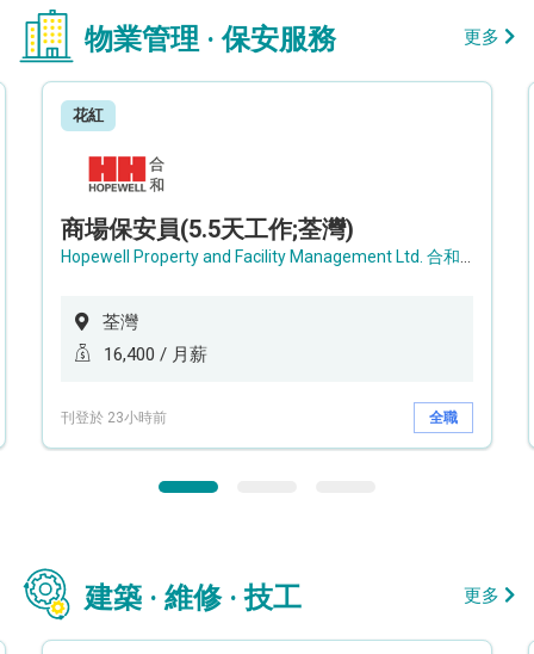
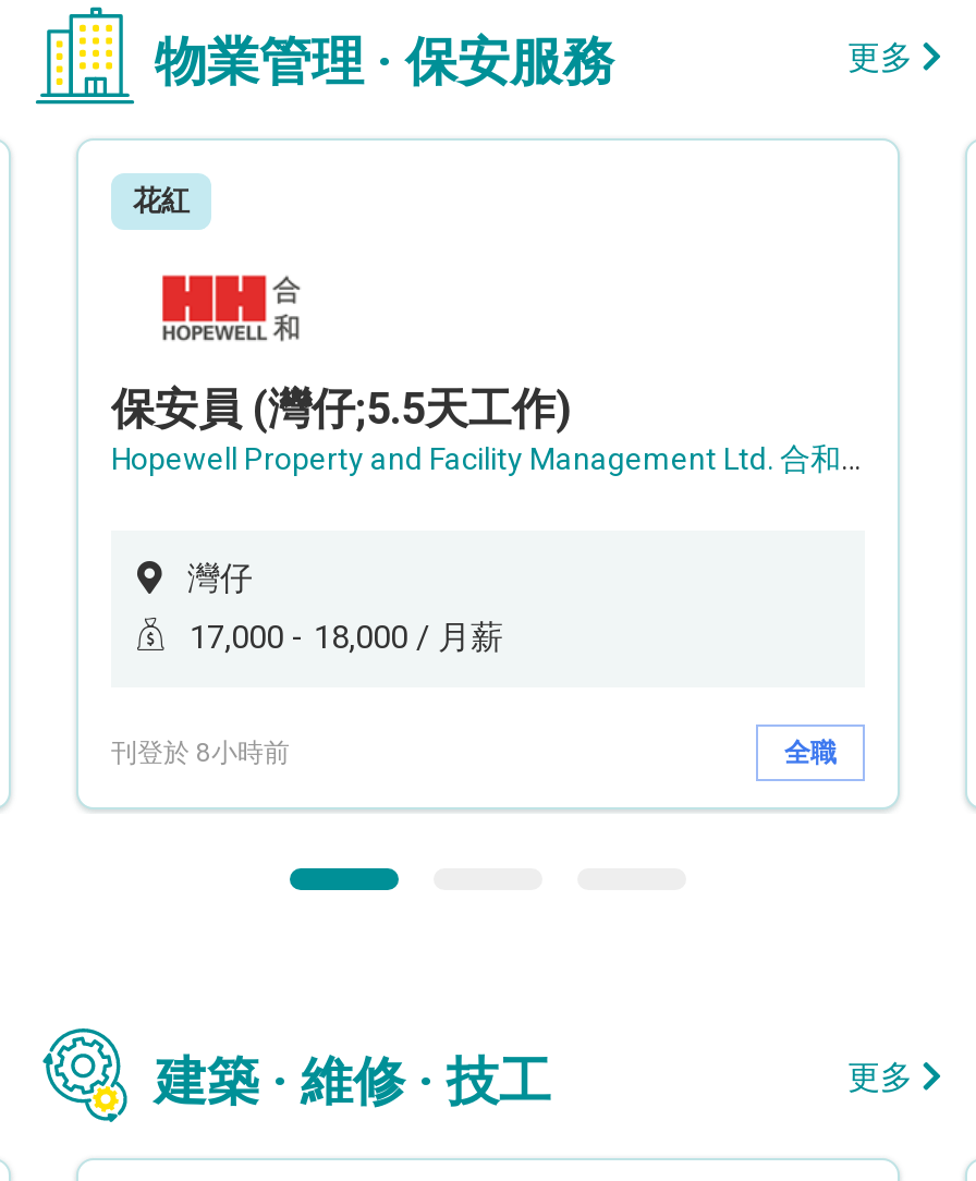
- 商場保安員(5.5天工作;荃灣)
+ 保安員 (灣仔;5.5天工作)

- 荃灣
+ 灣仔

- 16,400 / 月薪
+ 17,000 - 18,000 / 月薪

- 刊登於 23小時前
+ 刊登於 8小時前
